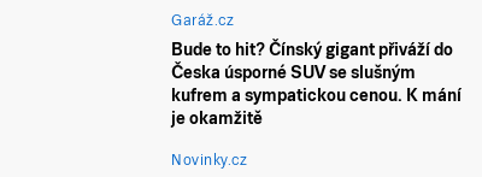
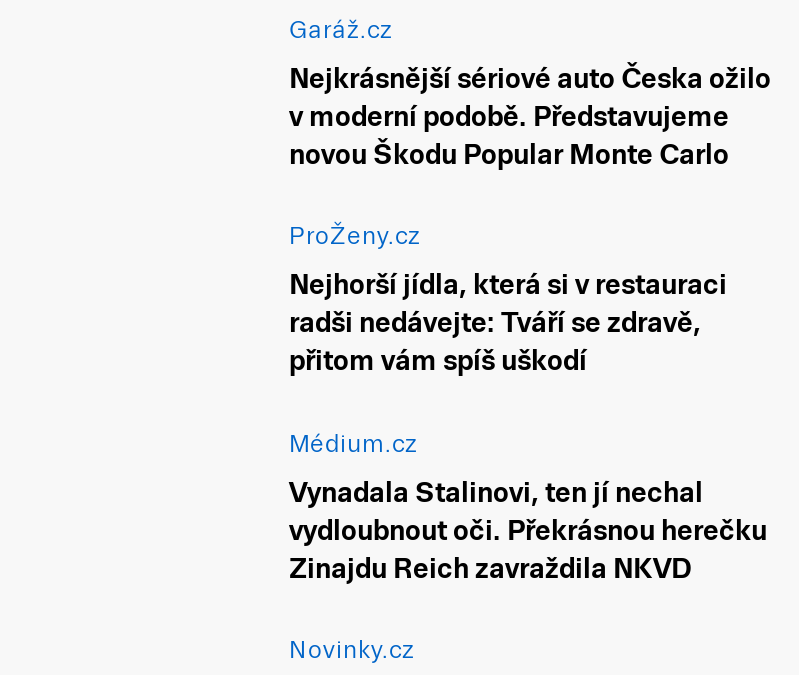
- Bude to hit? Čínský gigant přiváží do
- Česka úsporné SUV se slušným
- kufrem a sympatickou cenou. K mání
- je okamžitě
+ Nejkrásnější sériové auto Česka ožilo
+ v moderní podobě. Představujeme
+ novou Škodu Popular Monte Carlo
+ ProŽeny.cz
+ Nejhorší jídla, která si v restauraci
+ radši nedávejte: Tváří se zdravě,
+ přitom vám spíš uškodí
+ Médium.cz
+ Vynadala Stalinovi, ten jí nechal
+ vydloubnout oči. Překrásnou herečku
+ Zinajdu Reich zavraždila NKVD
